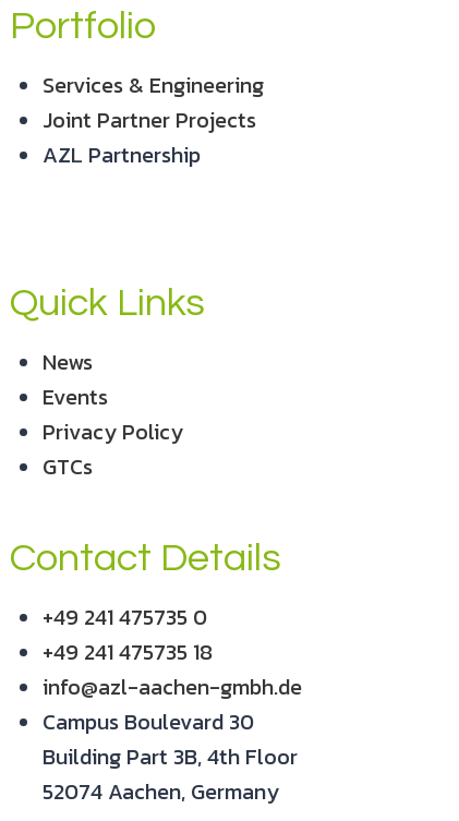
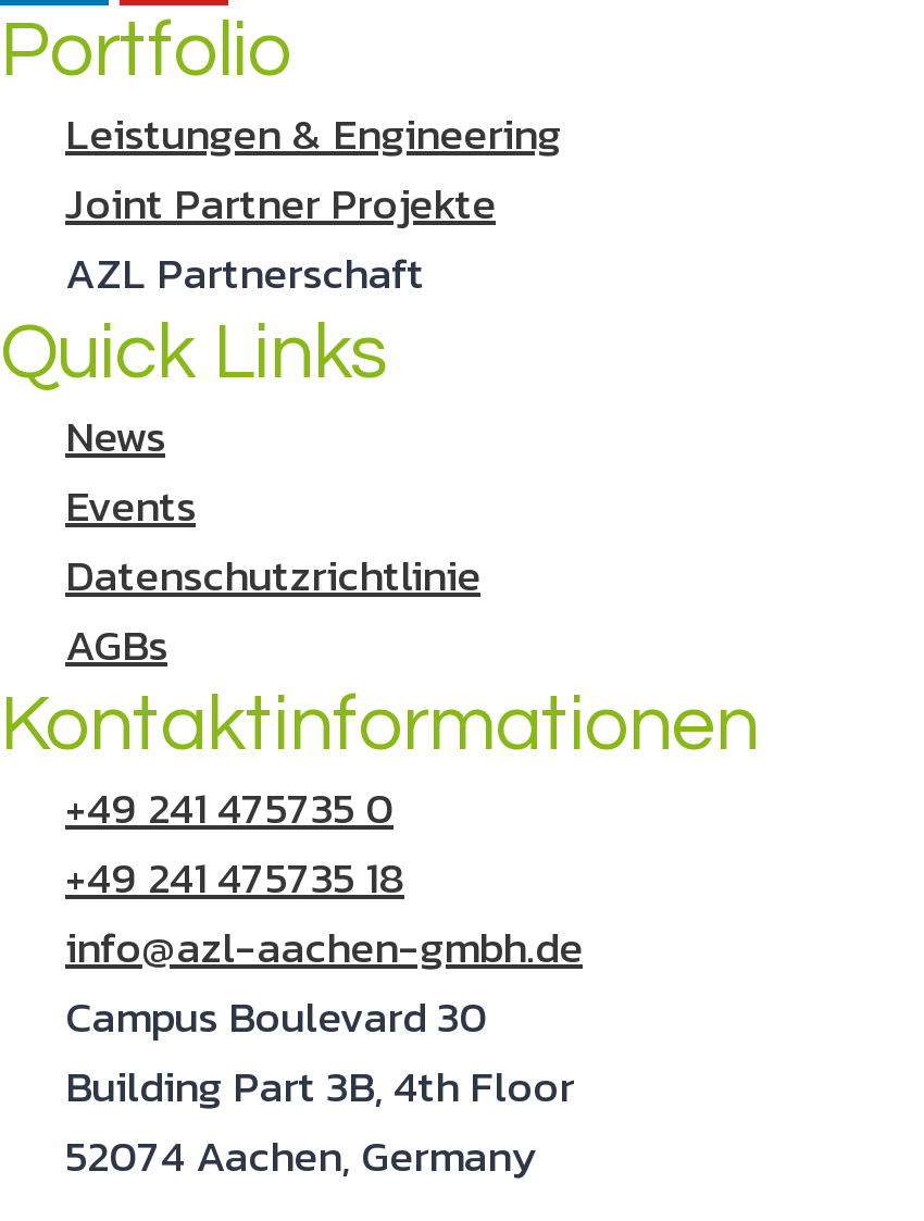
- Services & Engineering
+ Leistungen & Engineering

- Joint Partner Projects
+ Joint Partner Projekte

- AZL Partnership
+ AZL Partnerschaft

- Privacy Policy
- GTCs
- Contact Details
+ Datenschutzrichtlinie
+ AGBs
+ Kontaktinformationen
